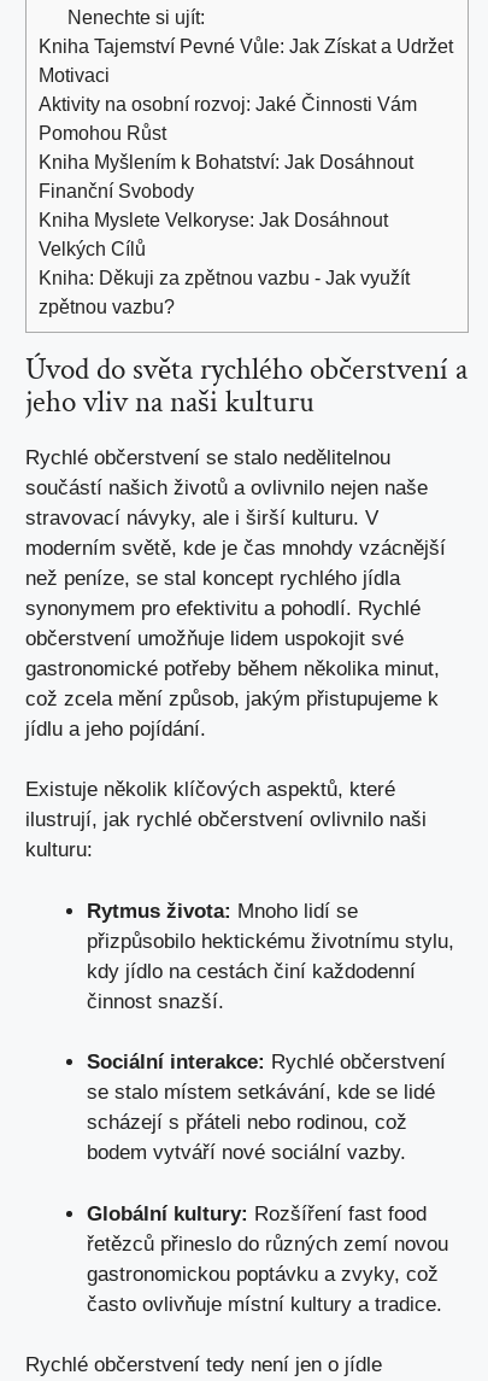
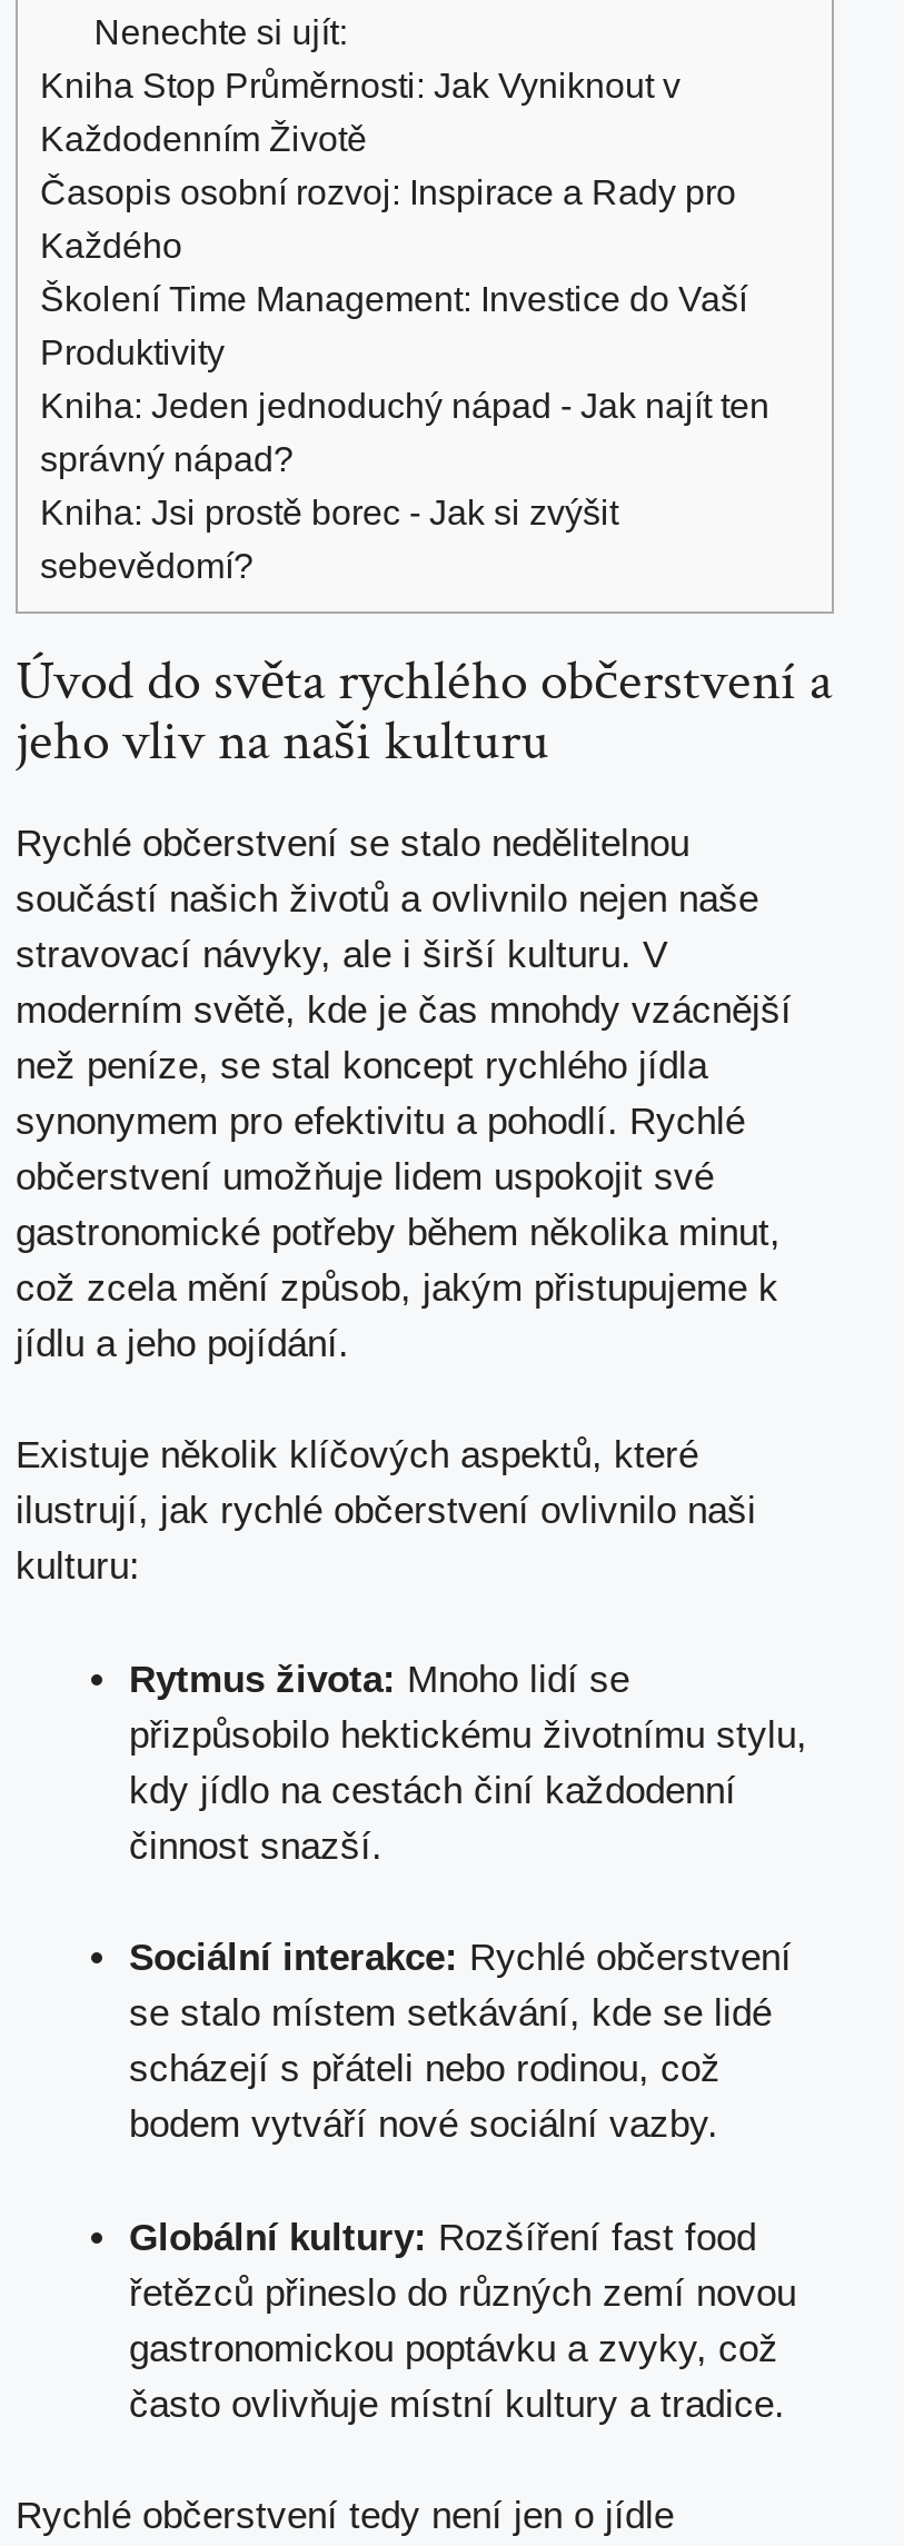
- Kniha Tajemství Pevné Vůle: Jak Získat a Udržet
- Motivaci
- Aktivity na osobní rozvoj: Jaké Činnosti Vám
- Pomohou Růst
- Kniha Myšlením k Bohatství: Jak Dosáhnout
- Finanční Svobody
- Kniha Myslete Velkoryse: Jak Dosáhnout
- Velkých Cílů
- Kniha: Děkuji za zpětnou vazbu - Jak využít
- zpětnou vazbu?
+ Kniha Stop Průměrnosti: Jak Vyniknout v
+ Každodenním Životě
+ Časopis osobní rozvoj: Inspirace a Rady pro
+ Každého
+ Školení Time Management: Investice do Vaší
+ Produktivity
+ Kniha: Jeden jednoduchý nápad - Jak najít ten
+ správný nápad?
+ Kniha: Jsi prostě borec - Jak si zvýšit
+ sebevědomí?
